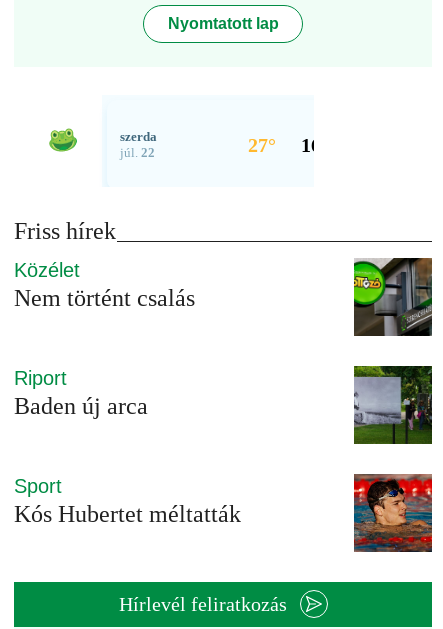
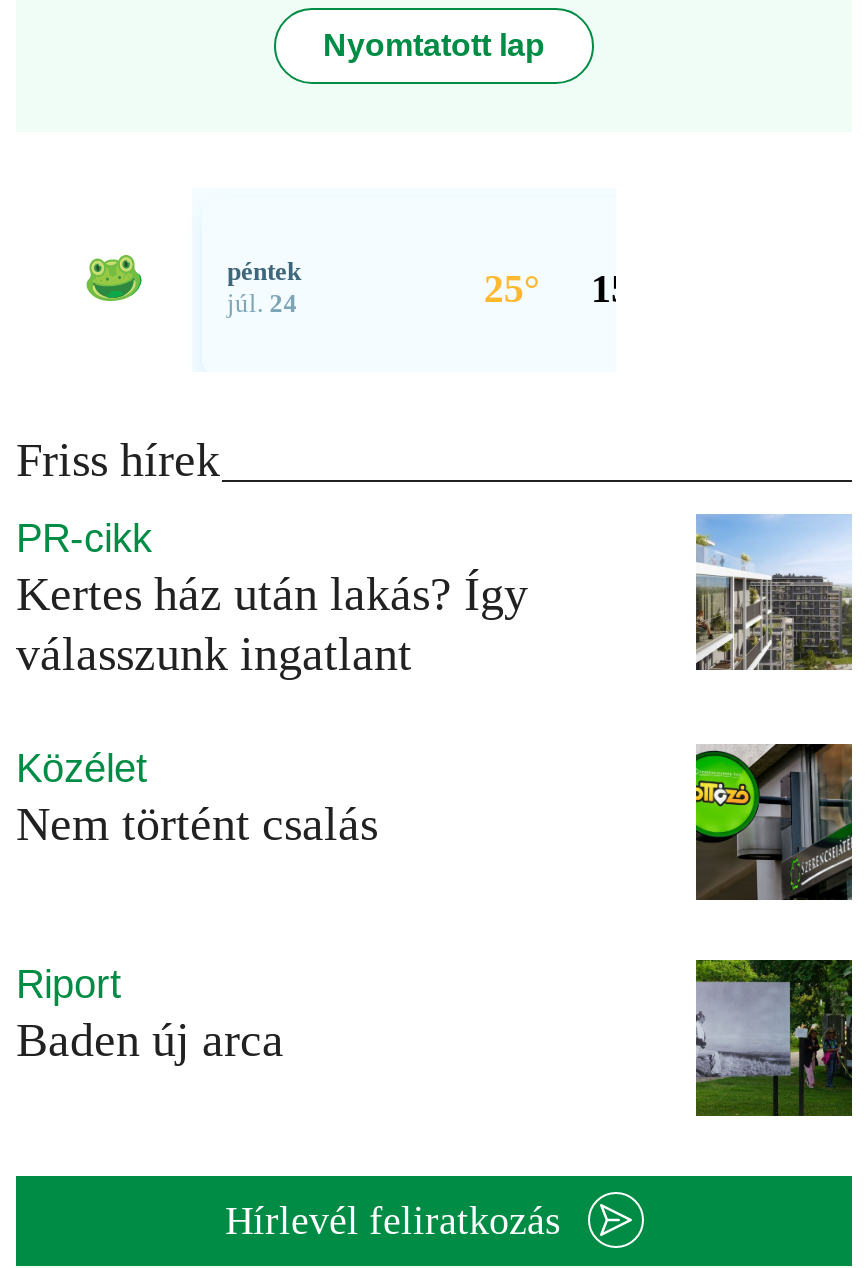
+ PR-cikk
+ Kertes ház után lakás? Így
+ válasszunk ingatlant

+ [image]

moved down: Közélet | Nem történt csalás | Riport | Baden új arca

- Sport
- Kós Hubertet méltatták

- [image]
